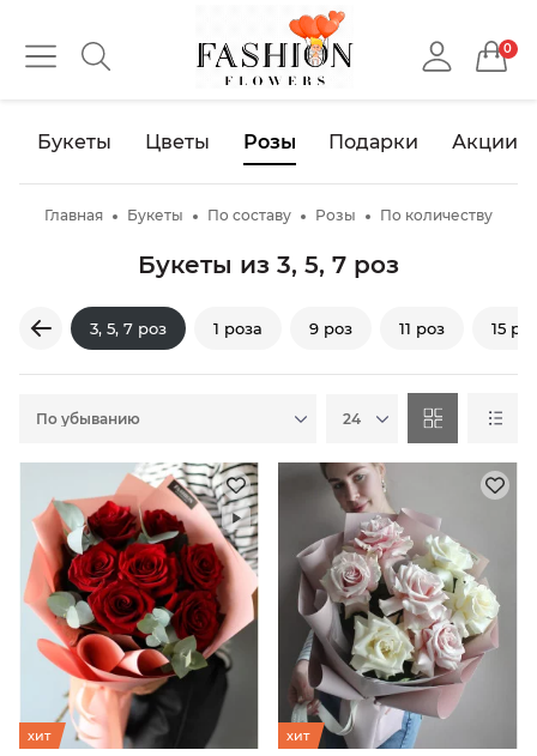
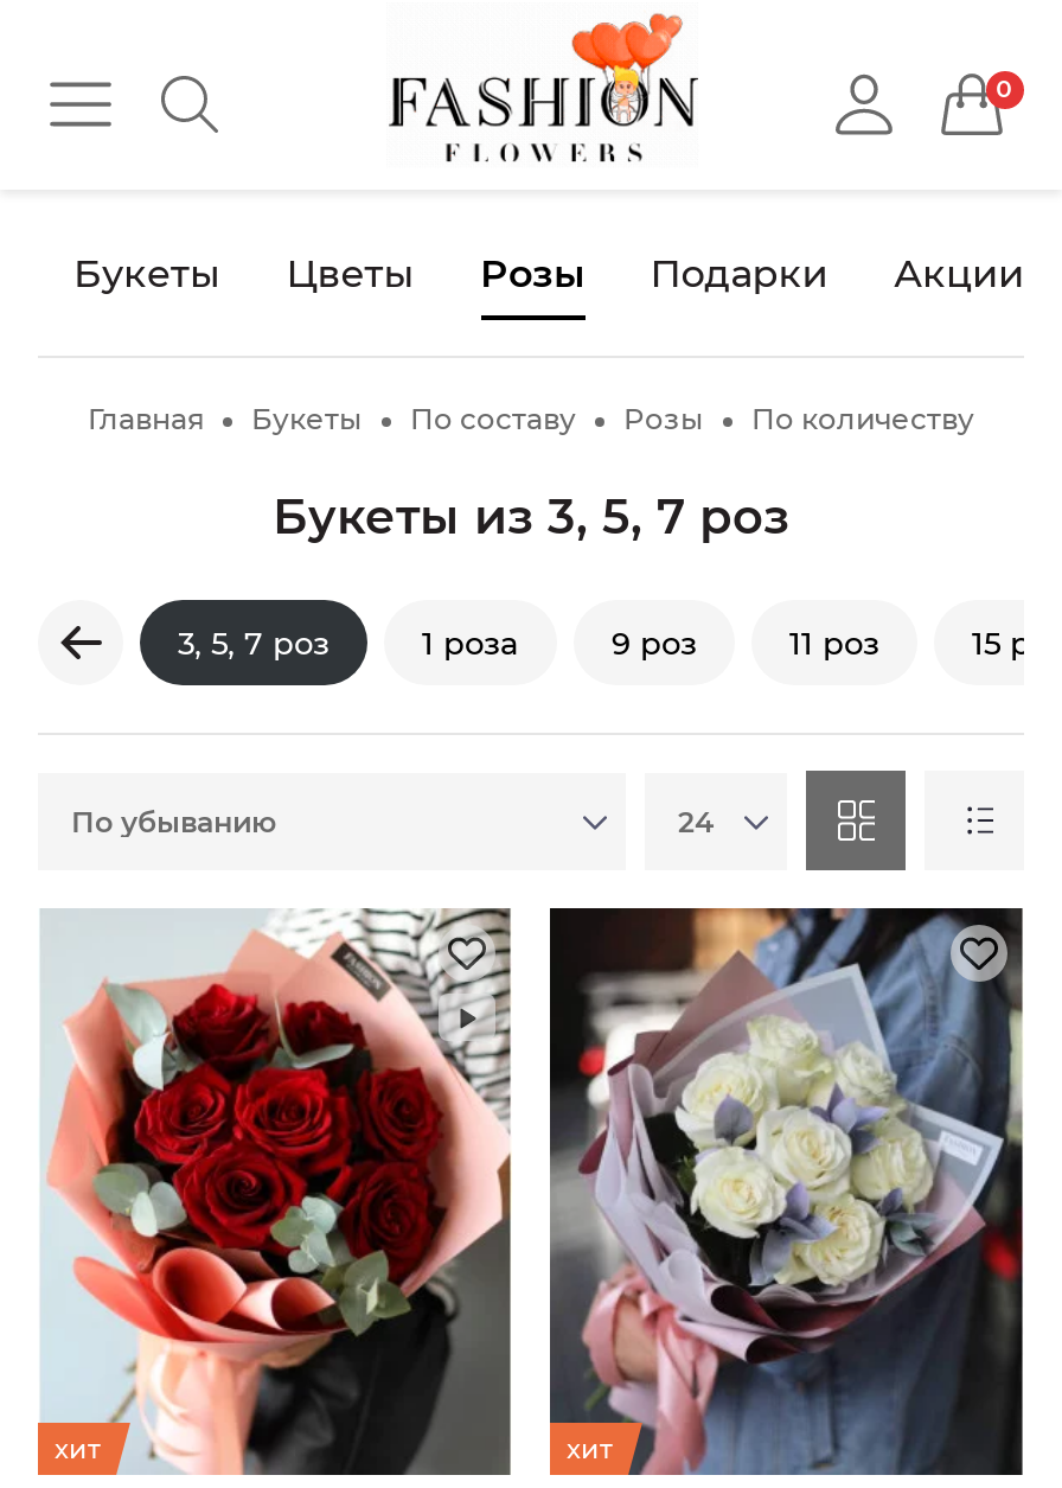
- [image]
+ [image]
